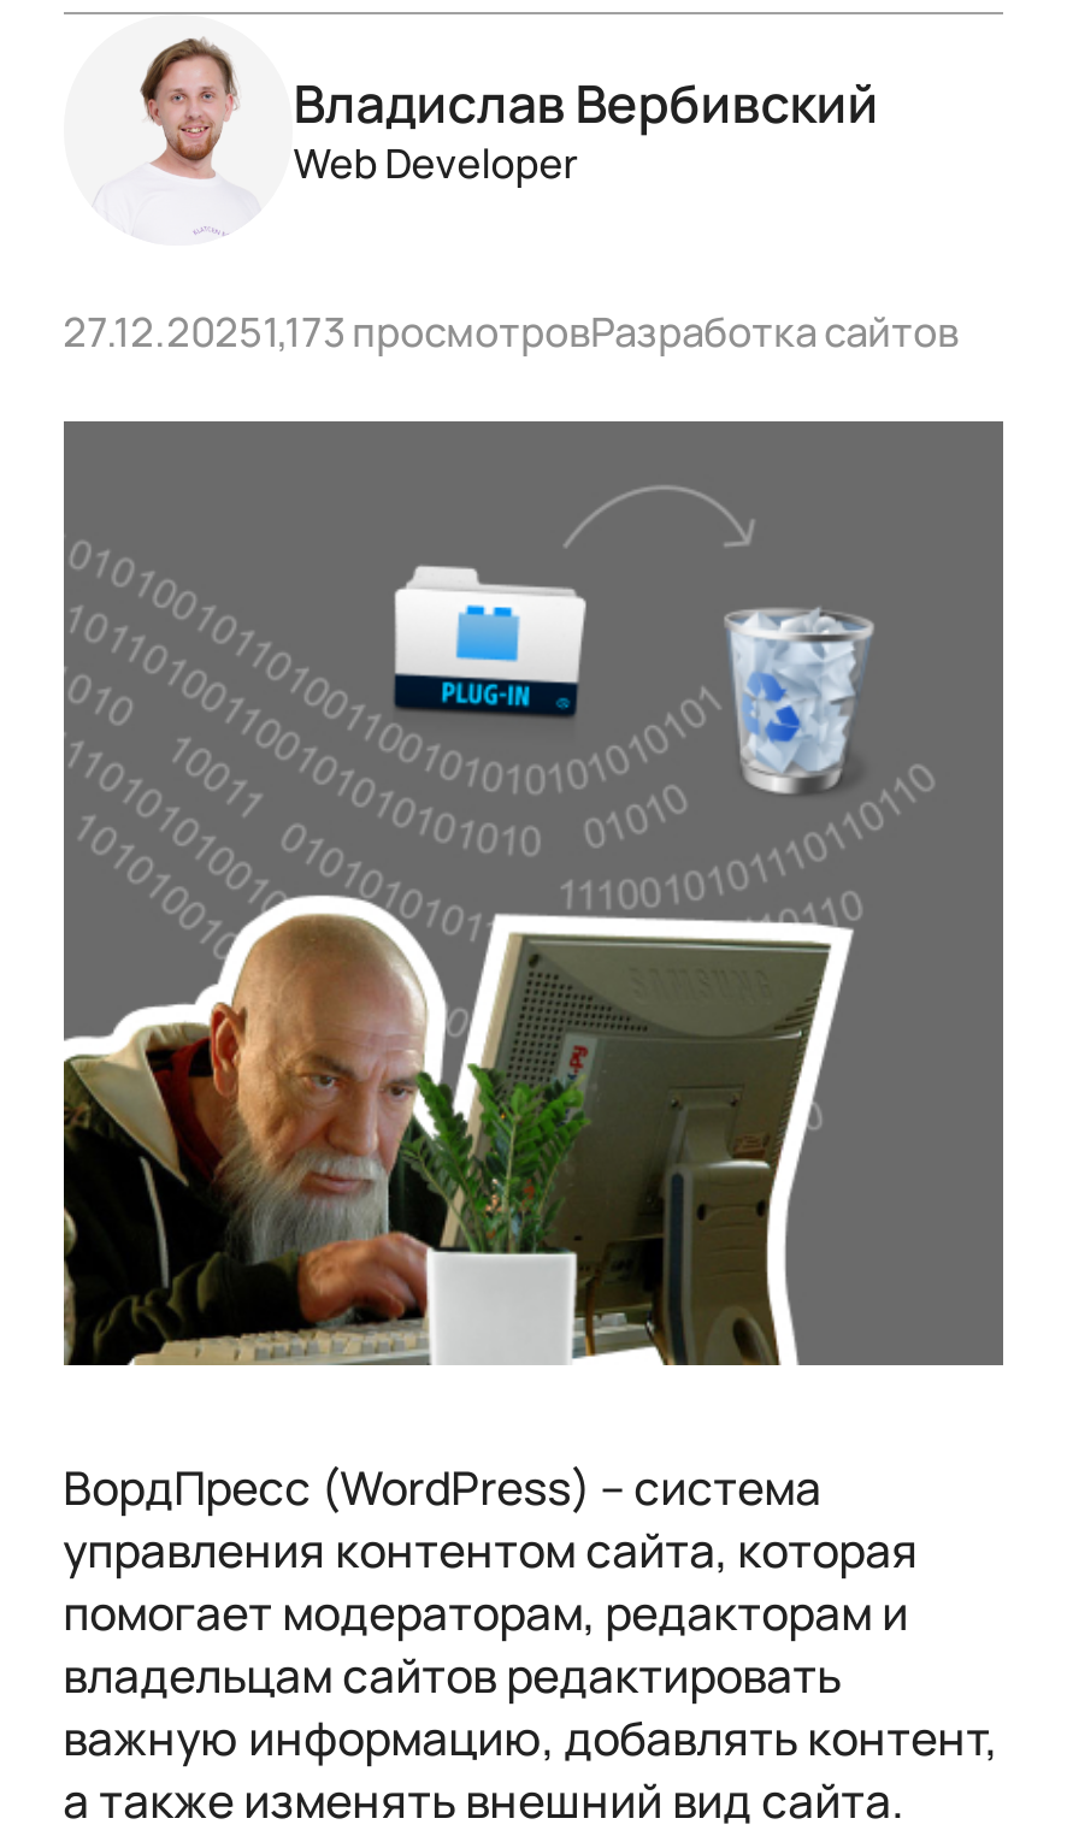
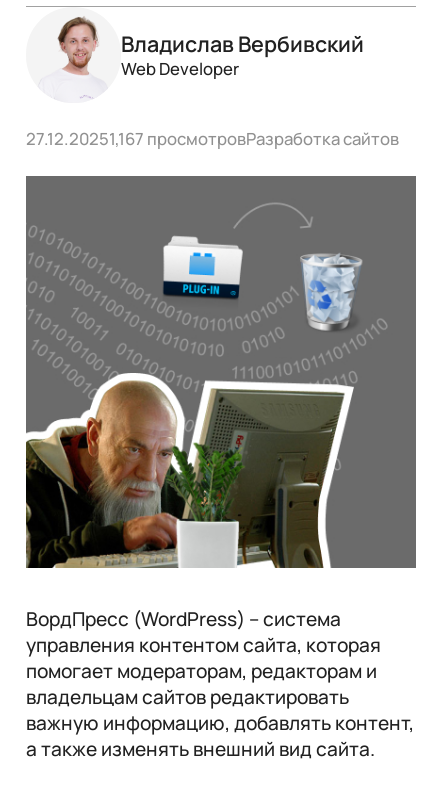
- 27.12.20251,173 просмотровРазработка сайтов
+ 27.12.20251,167 просмотровРазработка сайтов
